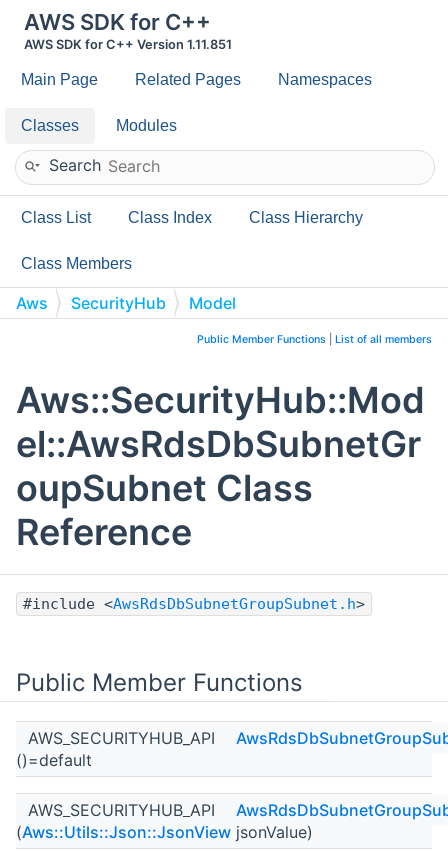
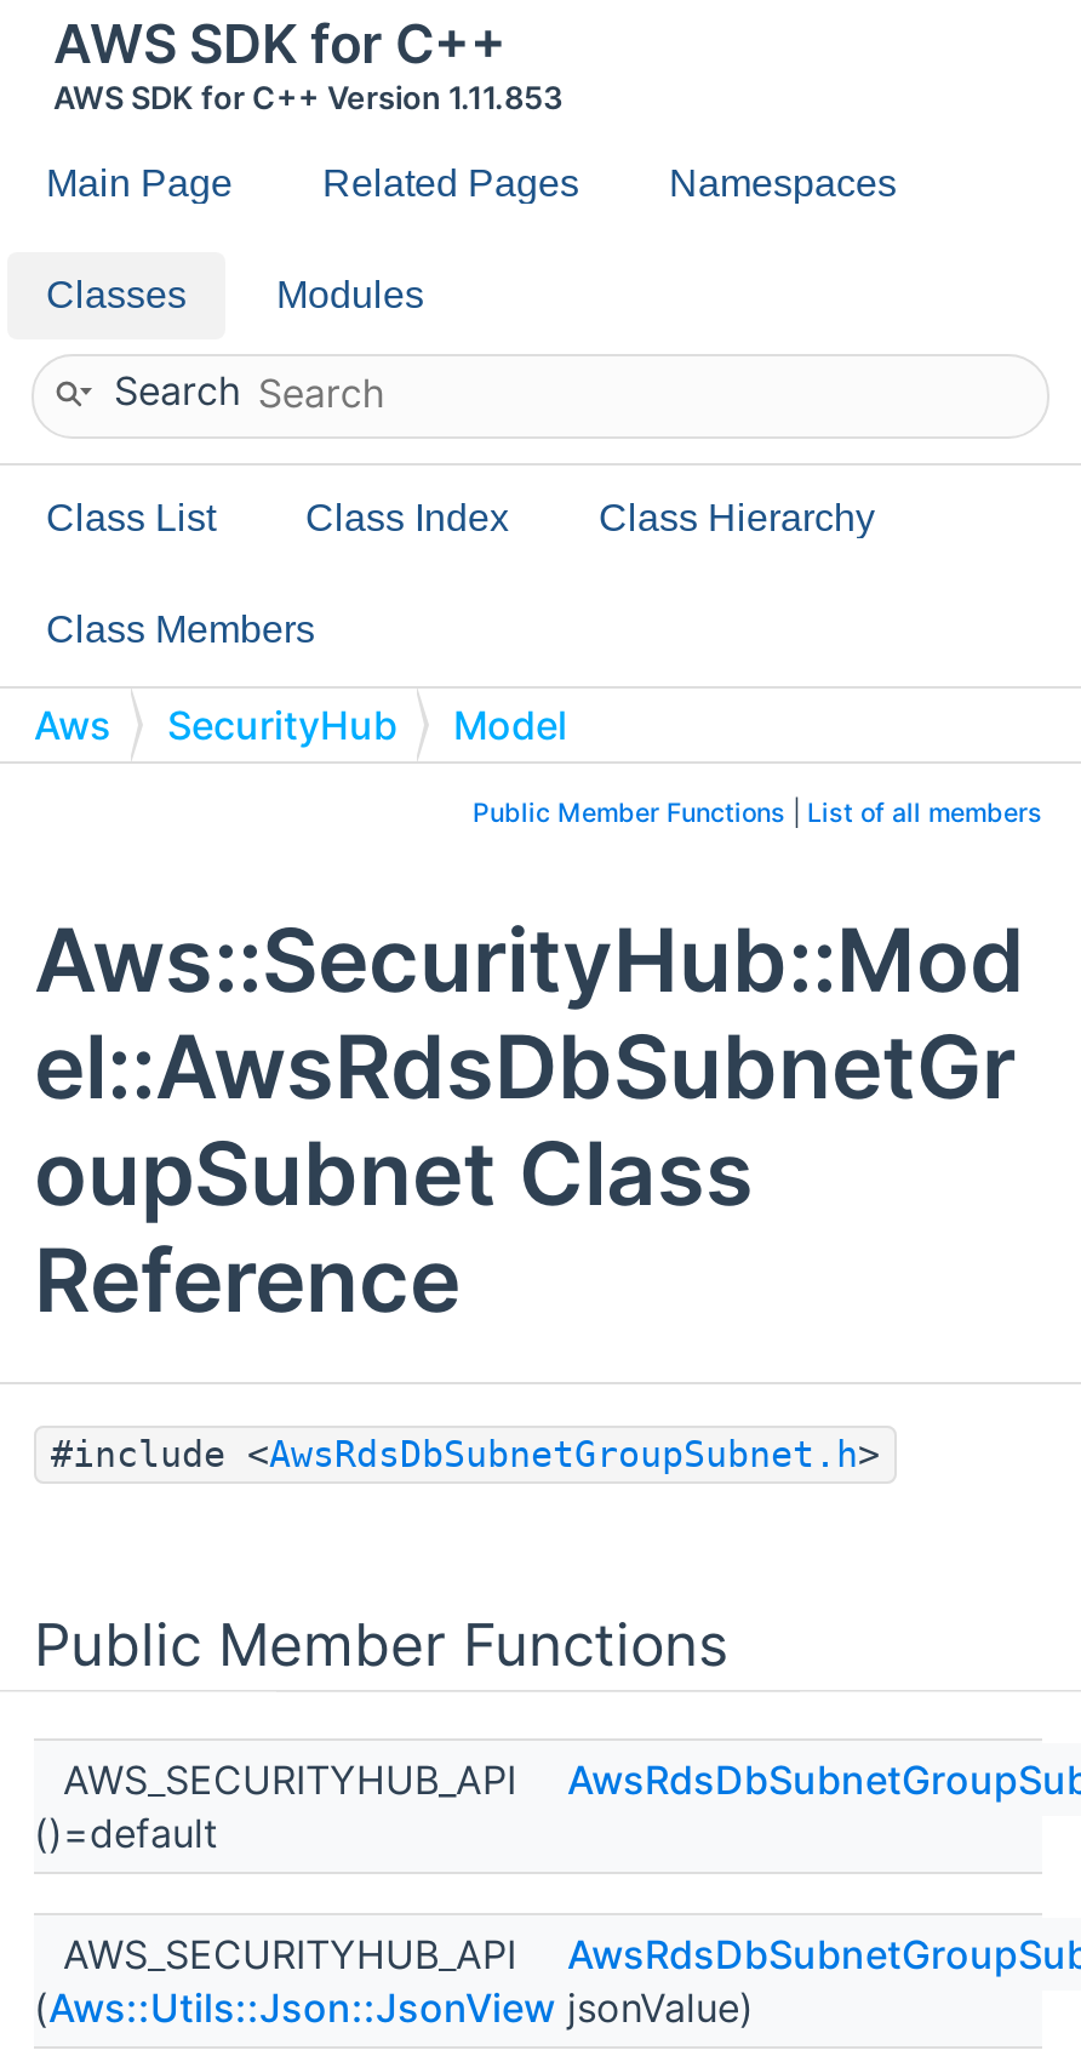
- AWS SDK for C++ Version 1.11.851
+ AWS SDK for C++ Version 1.11.853
